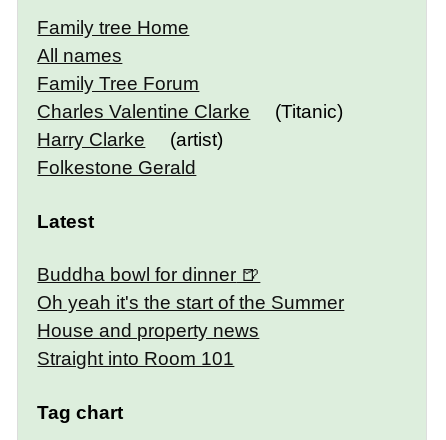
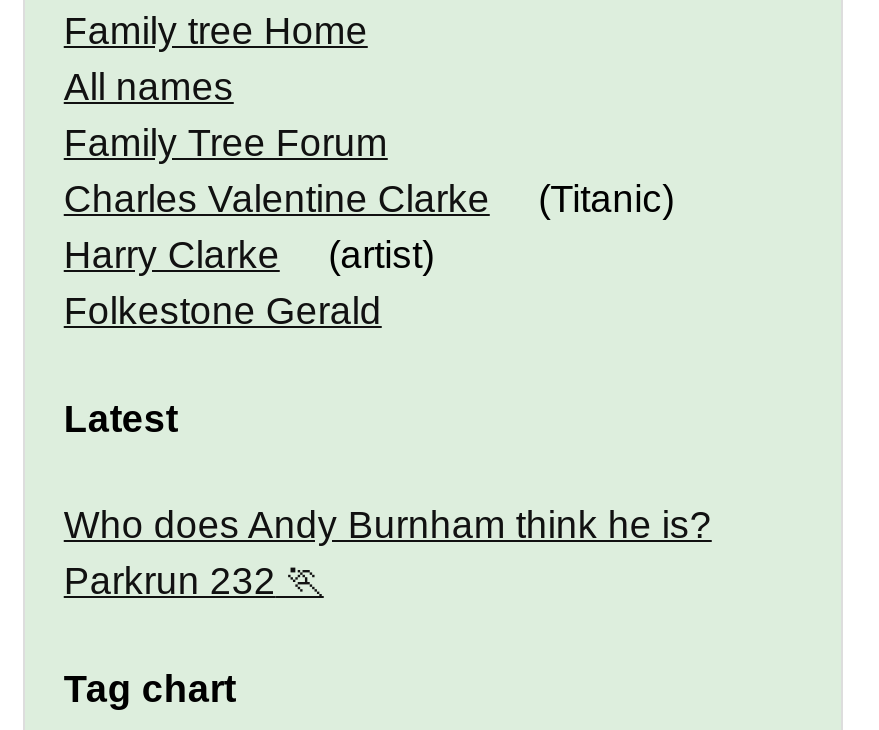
- Buddha bowl for dinner
- Oh yeah it's the start of the Summer
- House and property news
- Straight into Room 101
+ Who does Andy Burnham think he is?
+ Parkrun 232
